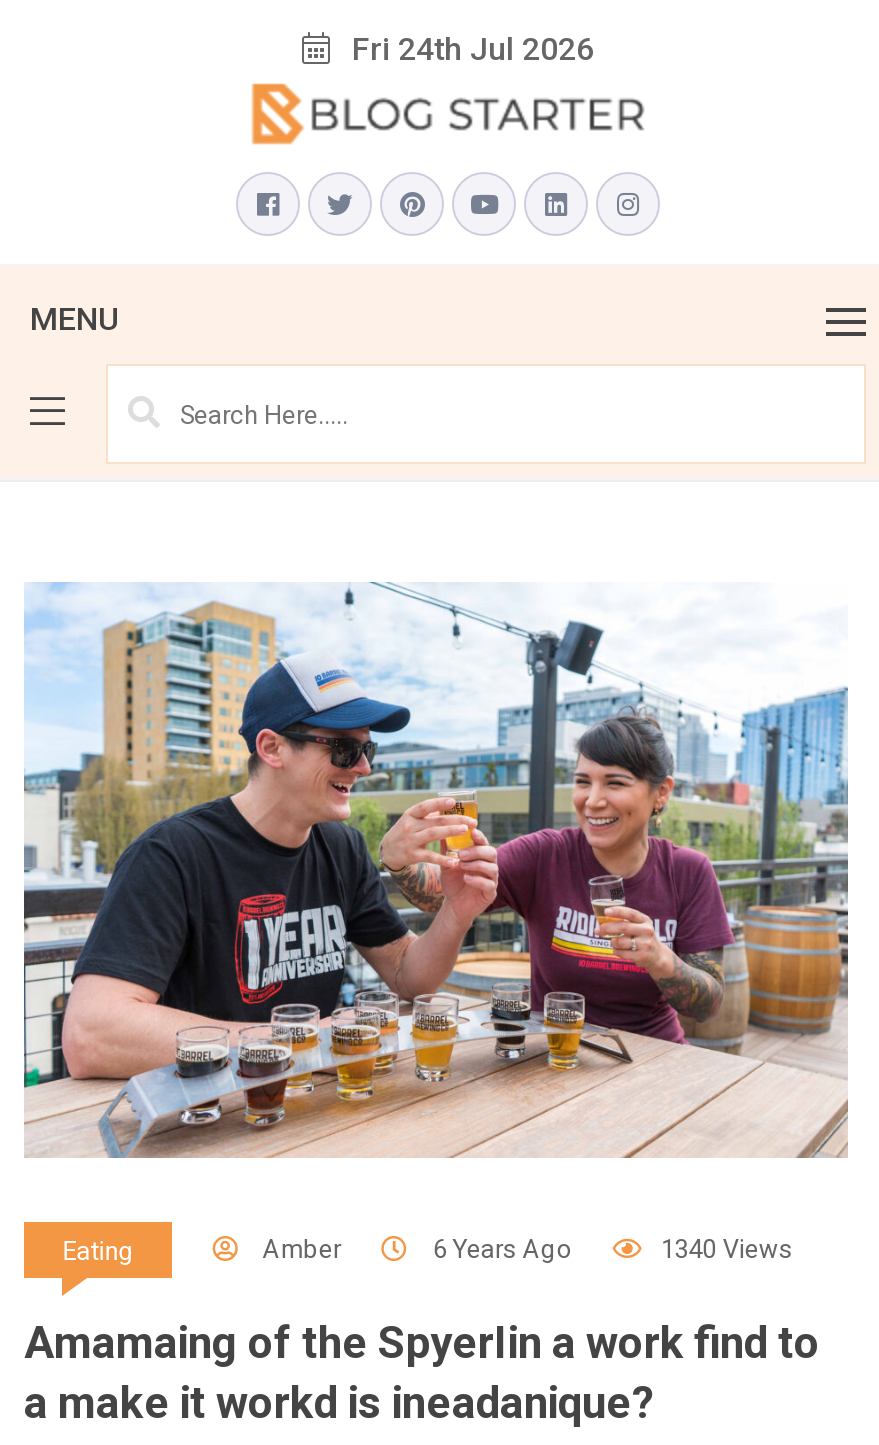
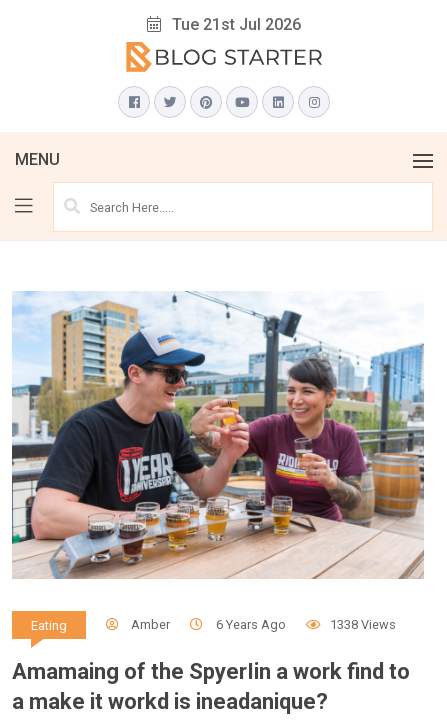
- Fri 24th Jul 2026
+ Tue 21st Jul 2026

- 1340 Views
+ 1338 Views
